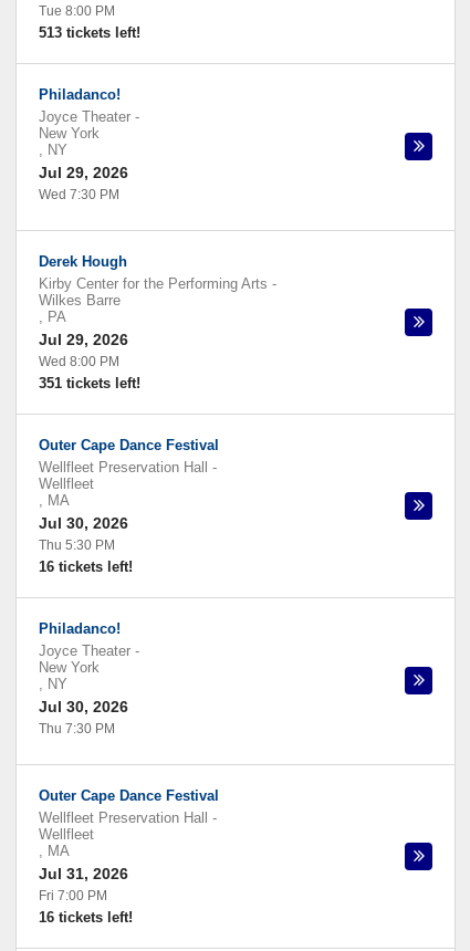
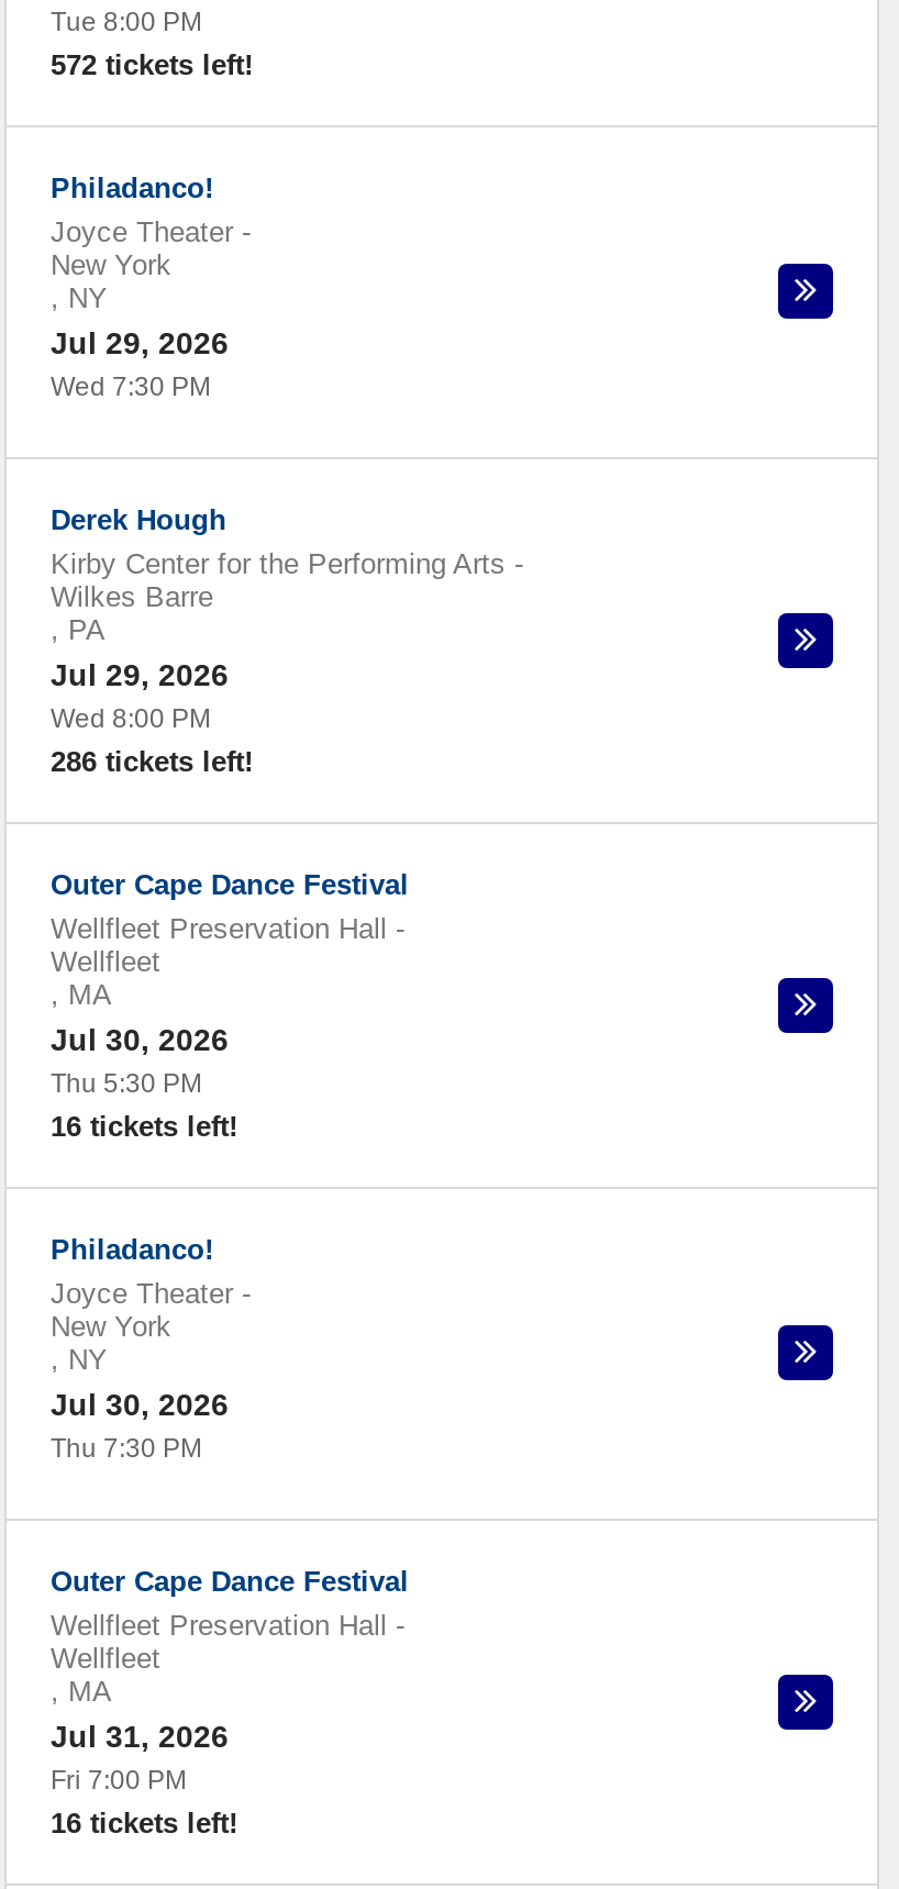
- 513 tickets left!
+ 572 tickets left!

- 351 tickets left!
+ 286 tickets left!
